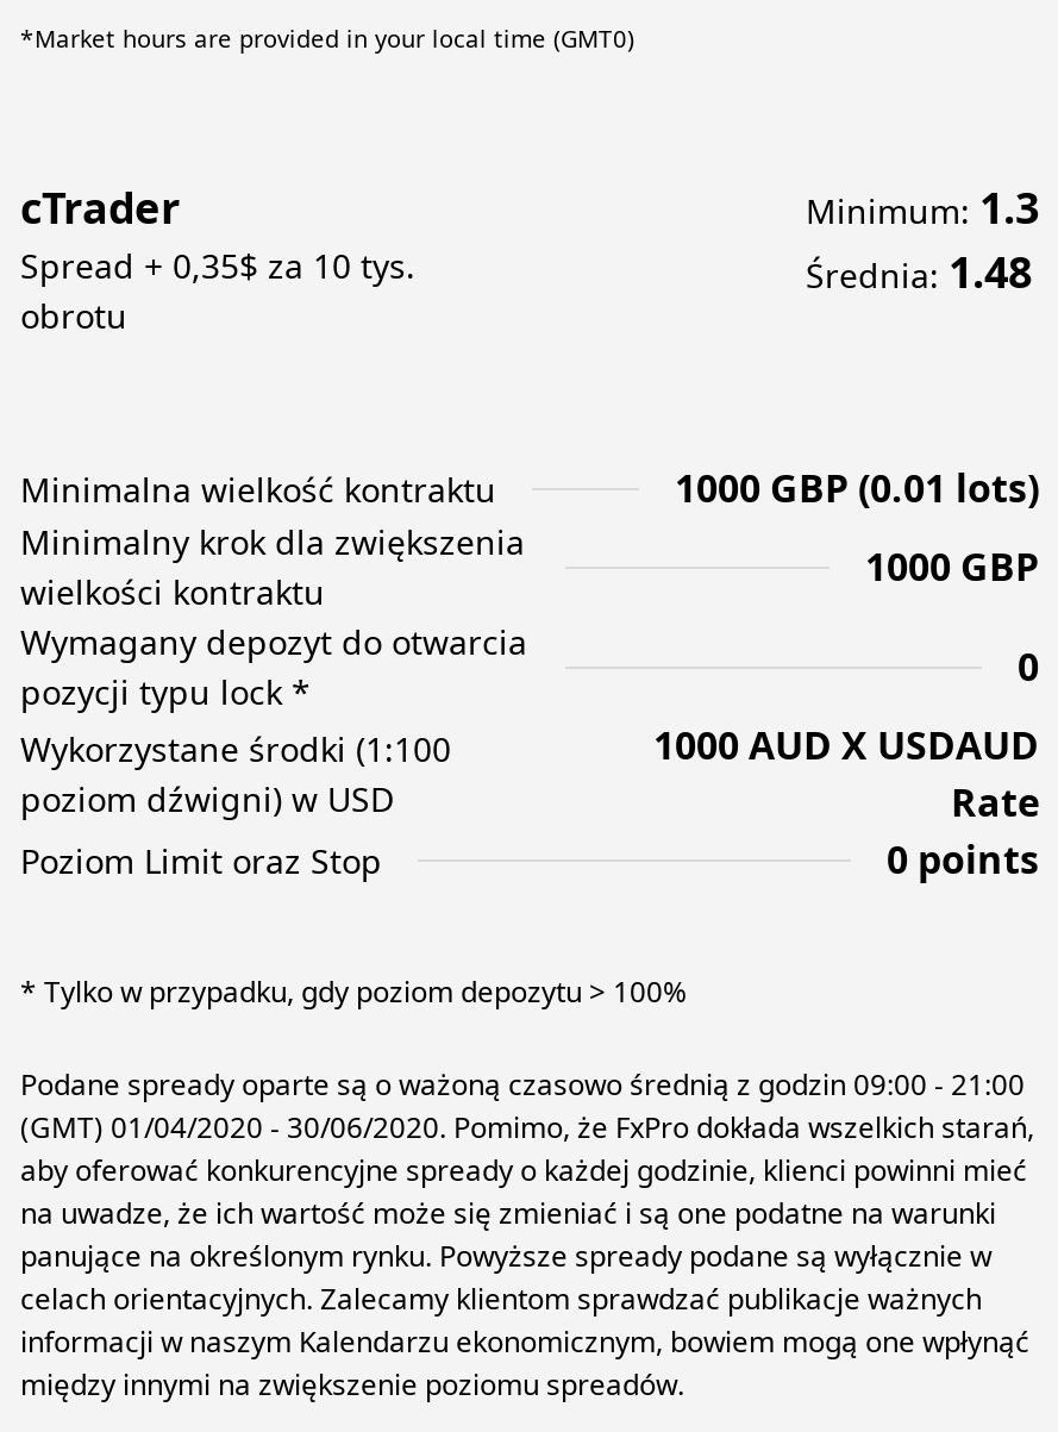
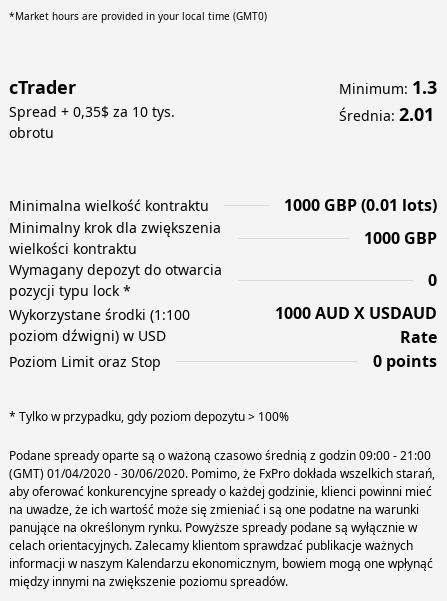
- Średnia: 1.48
+ Średnia: 2.01
